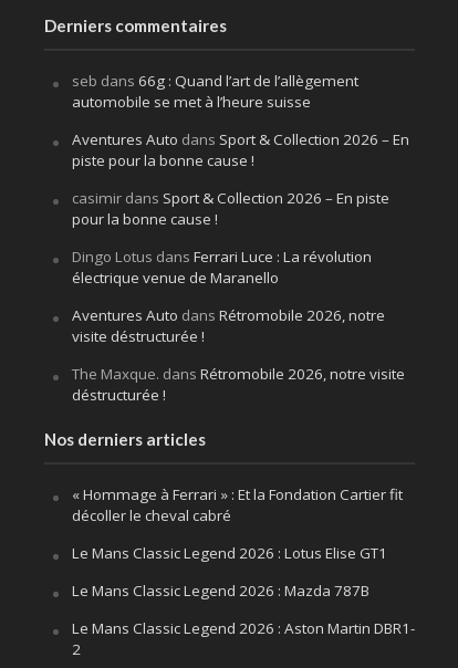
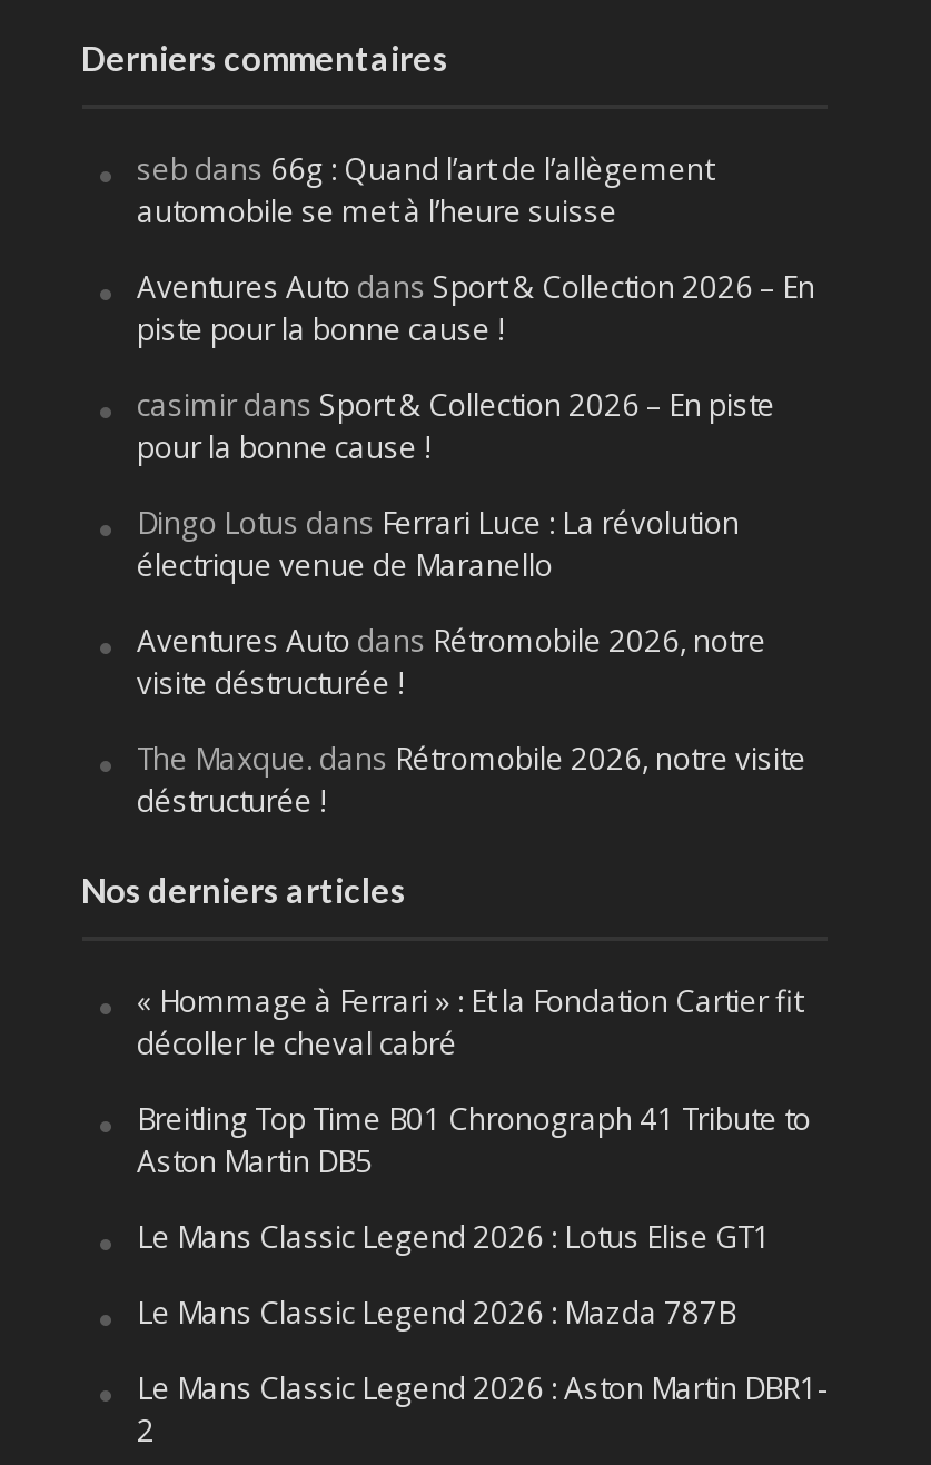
+ Breitling Top Time B01 Chronograph 41 Tribute to
+ Aston Martin DB5
